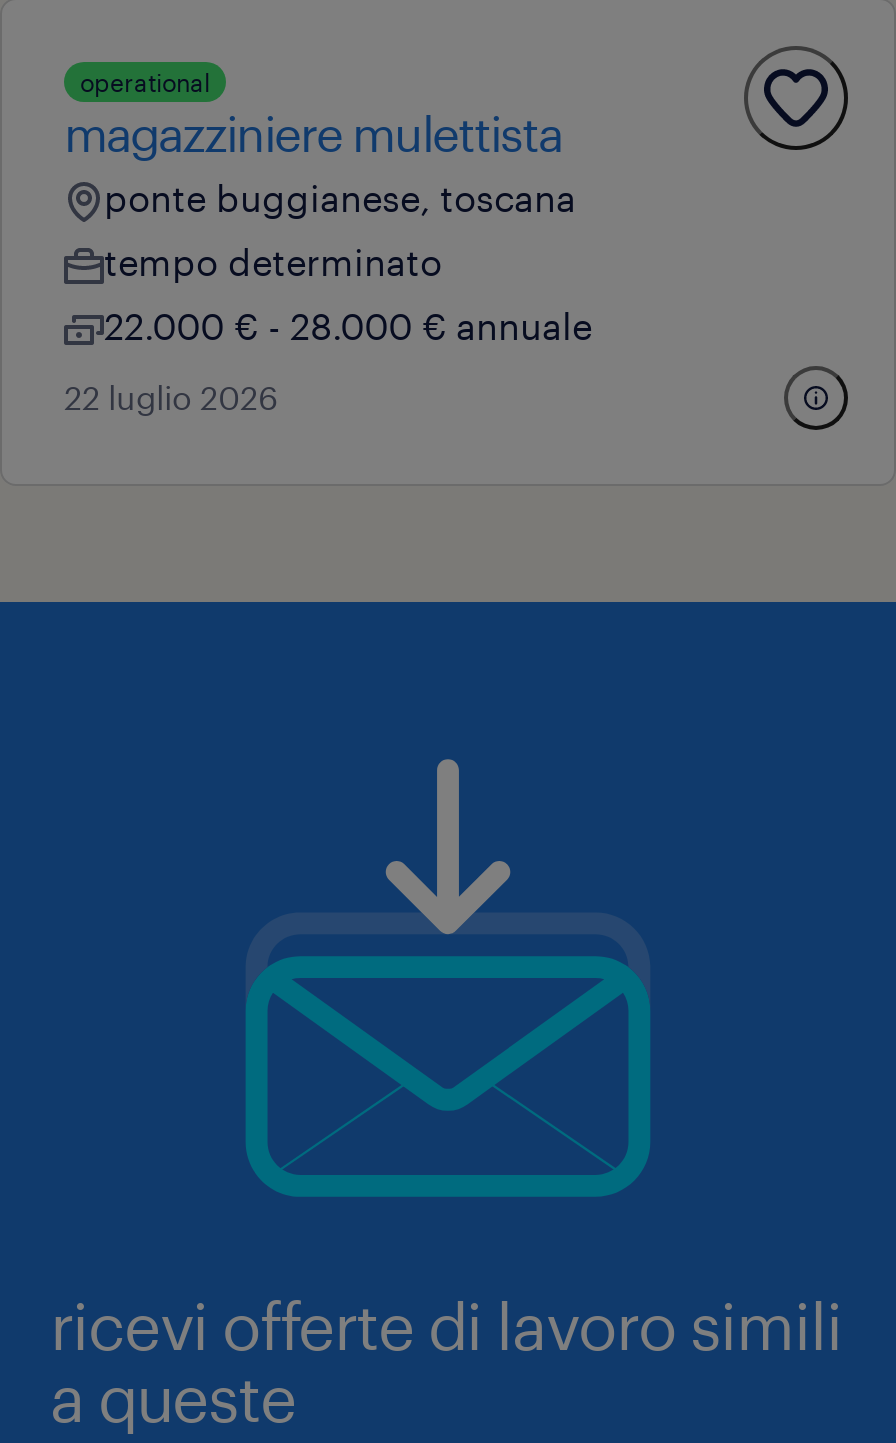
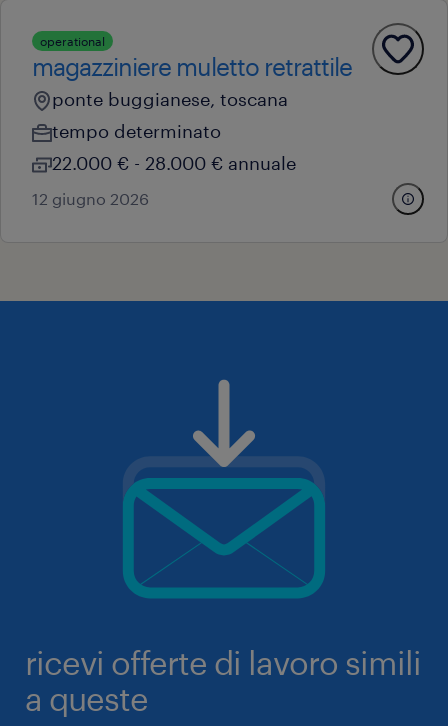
- magazziniere mulettista
+ magazziniere muletto retrattile

- 22 luglio 2026
+ 12 giugno 2026
